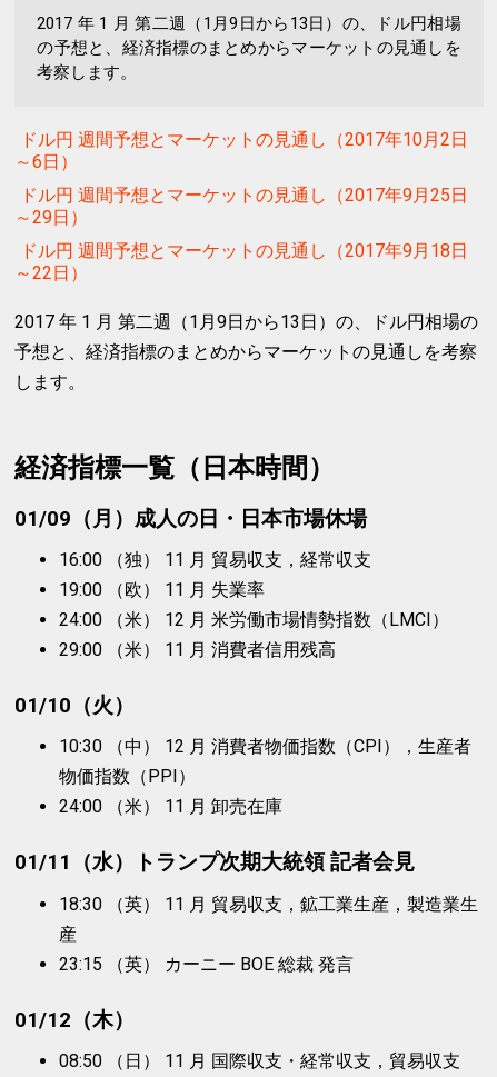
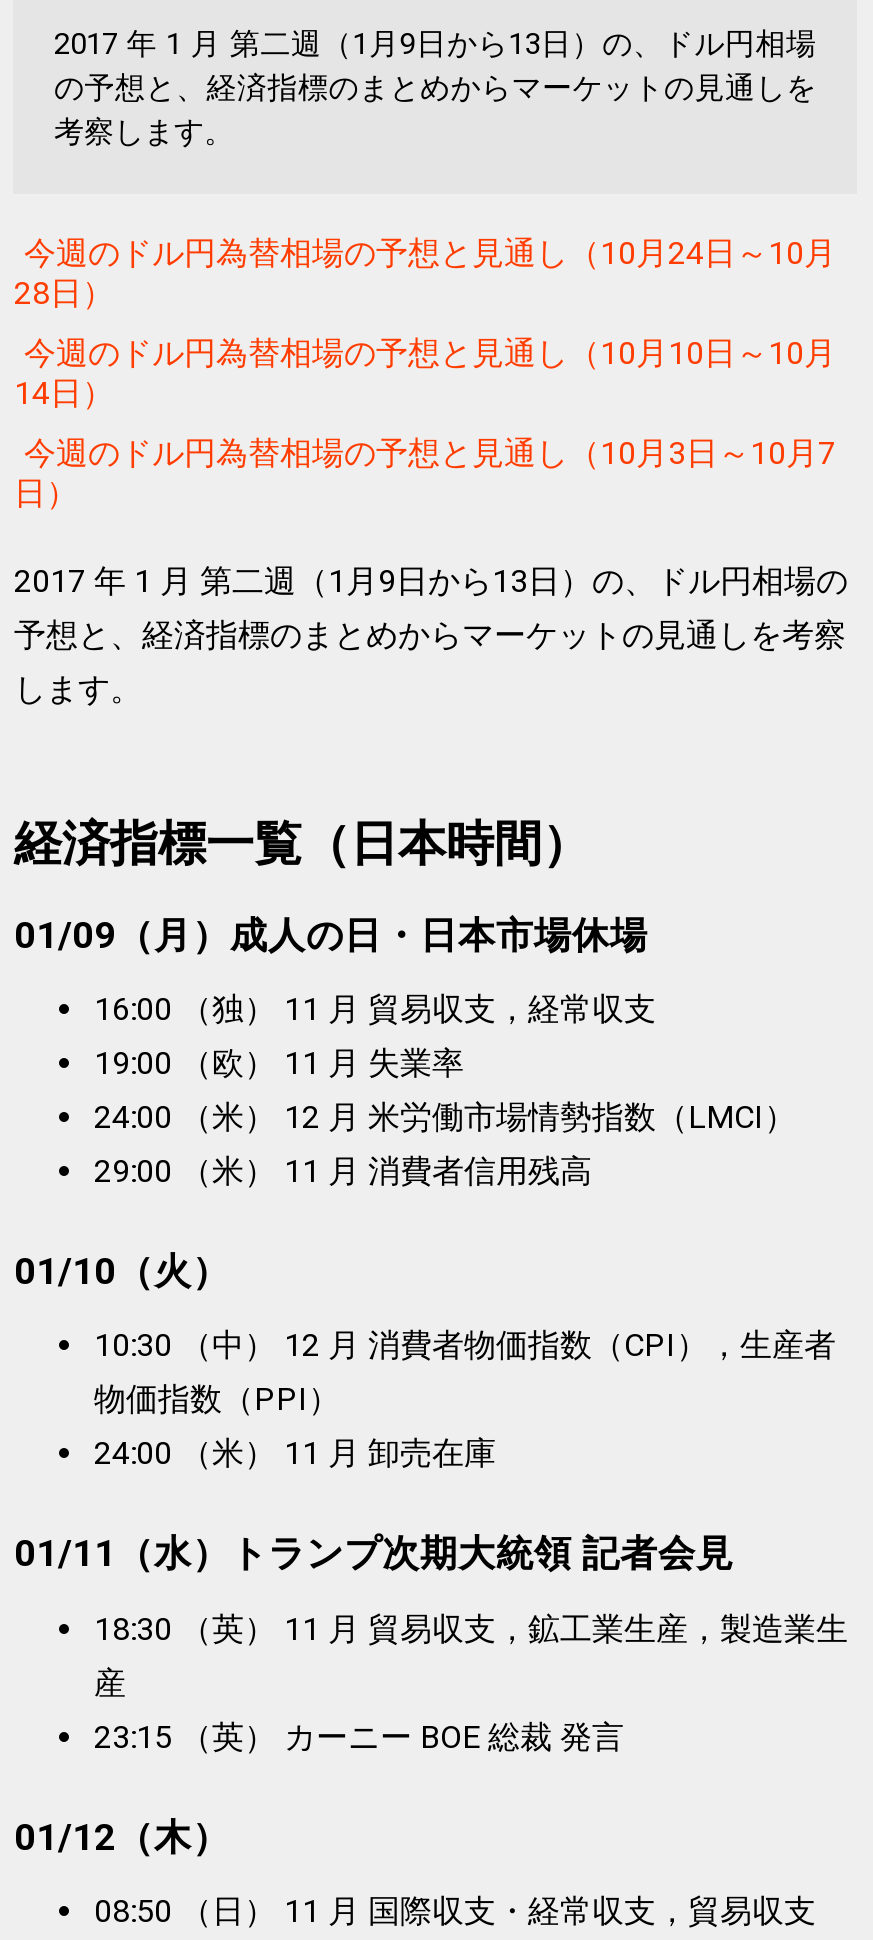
- ドル円 週間予想とマーケットの見通し（2017年10月2日
- ～6日）
+ 今週のドル円為替相場の予想と見通し（10月24日～10月
+ 28日）

- ドル円 週間予想とマーケットの見通し（2017年9月25日
- ～29日）
+ 今週のドル円為替相場の予想と見通し（10月10日～10月
+ 14日）

- ドル円 週間予想とマーケットの見通し（2017年9月18日
- ～22日）
+ 今週のドル円為替相場の予想と見通し（10月3日～10月7
+ 日）
